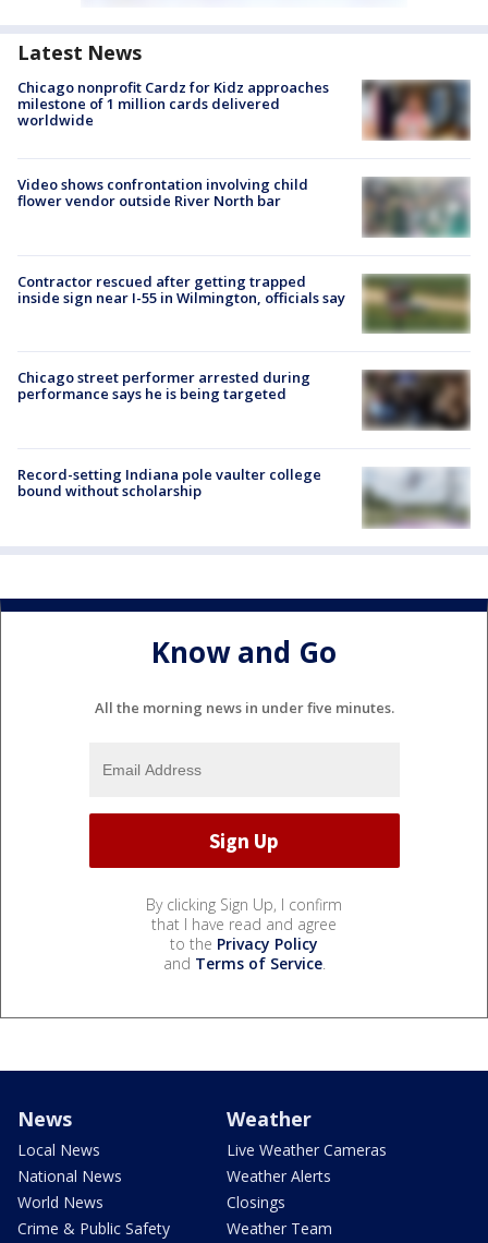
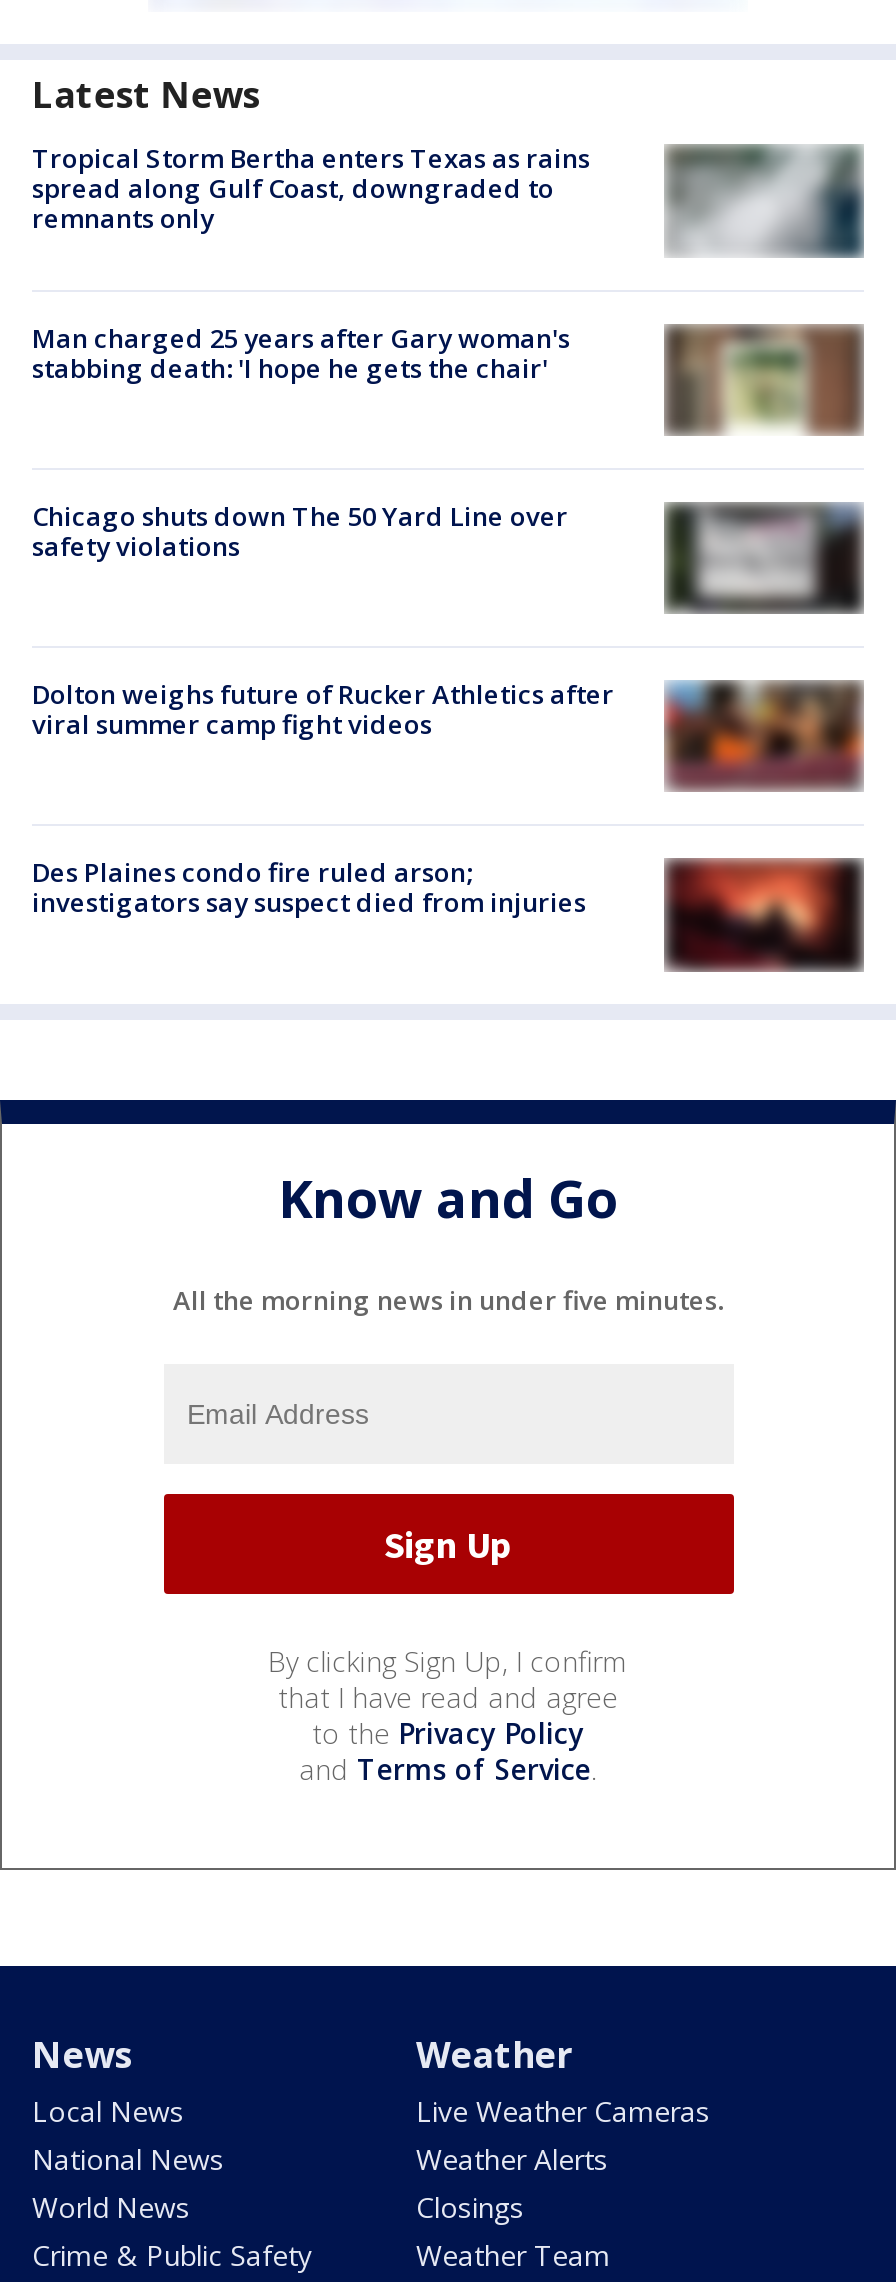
- [image]
- Chicago nonprofit Cardz for Kidz approaches
- milestone of 1 million cards delivered
- worldwide
+ [image]
+ Tropical Storm Bertha enters Texas as rains
+ spread along Gulf Coast, downgraded to
+ remnants only

- Video shows confrontation involving child
- flower vendor outside River North bar
+ Man charged 25 years after Gary woman's
+ stabbing death: 'I hope he gets the chair'

- [image]
+ [image]

- Contractor rescued after getting trapped
- inside sign near I-55 in Wilmington, officials say
+ Chicago shuts down The 50 Yard Line over
+ safety violations

- [image]
+ [image]

- Chicago street performer arrested during
- performance says he is being targeted
+ Dolton weighs future of Rucker Athletics after
+ viral summer camp fight videos

- [image]
+ [image]

- [image]
- Record-setting Indiana pole vaulter college
- bound without scholarship
+ [image]
+ Des Plaines condo fire ruled arson;
+ investigators say suspect died from injuries
